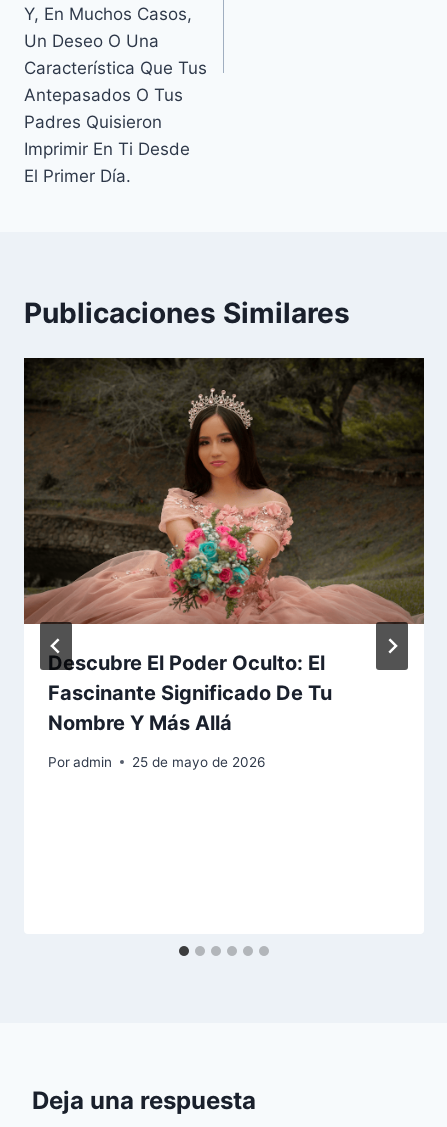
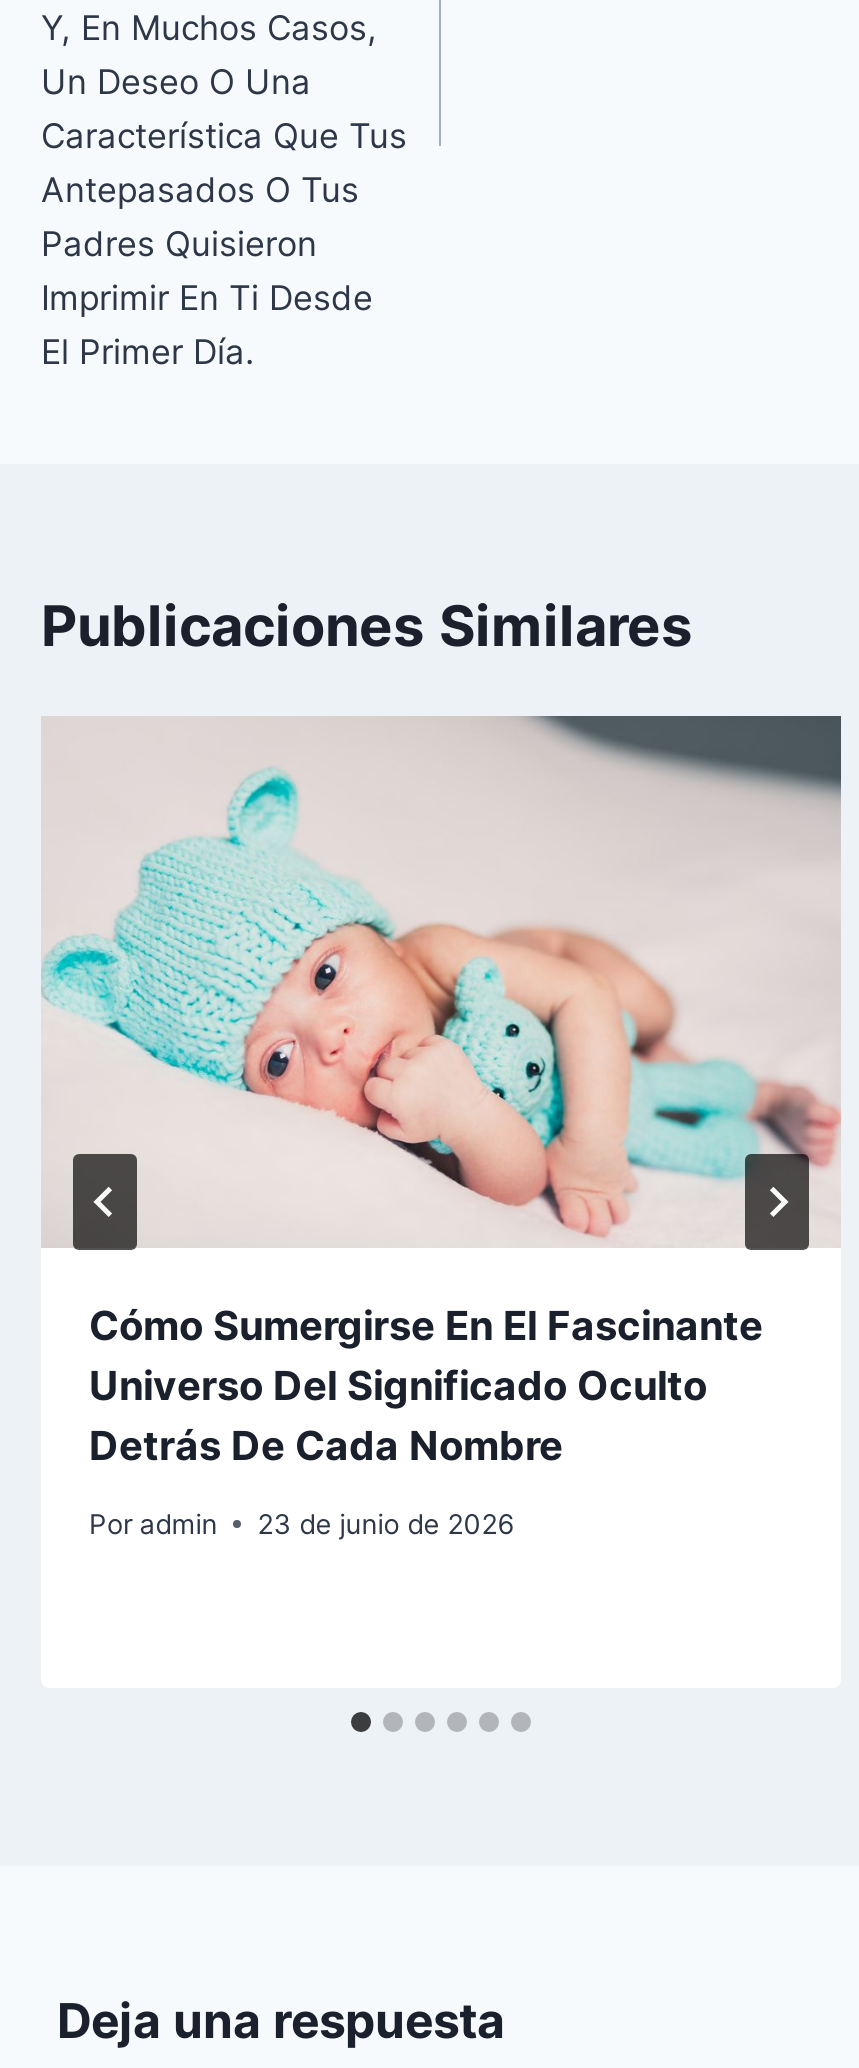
- [image]
- Descubre El Poder Oculto: El
- Fascinante Significado De Tu
- Nombre Y Más Allá
+ [image]
+ Cómo Sumergirse En El Fascinante
+ Universo Del Significado Oculto
+ Detrás De Cada Nombre

- Por admin 25 de mayo de 2026
+ Por admin 23 de junio de 2026
